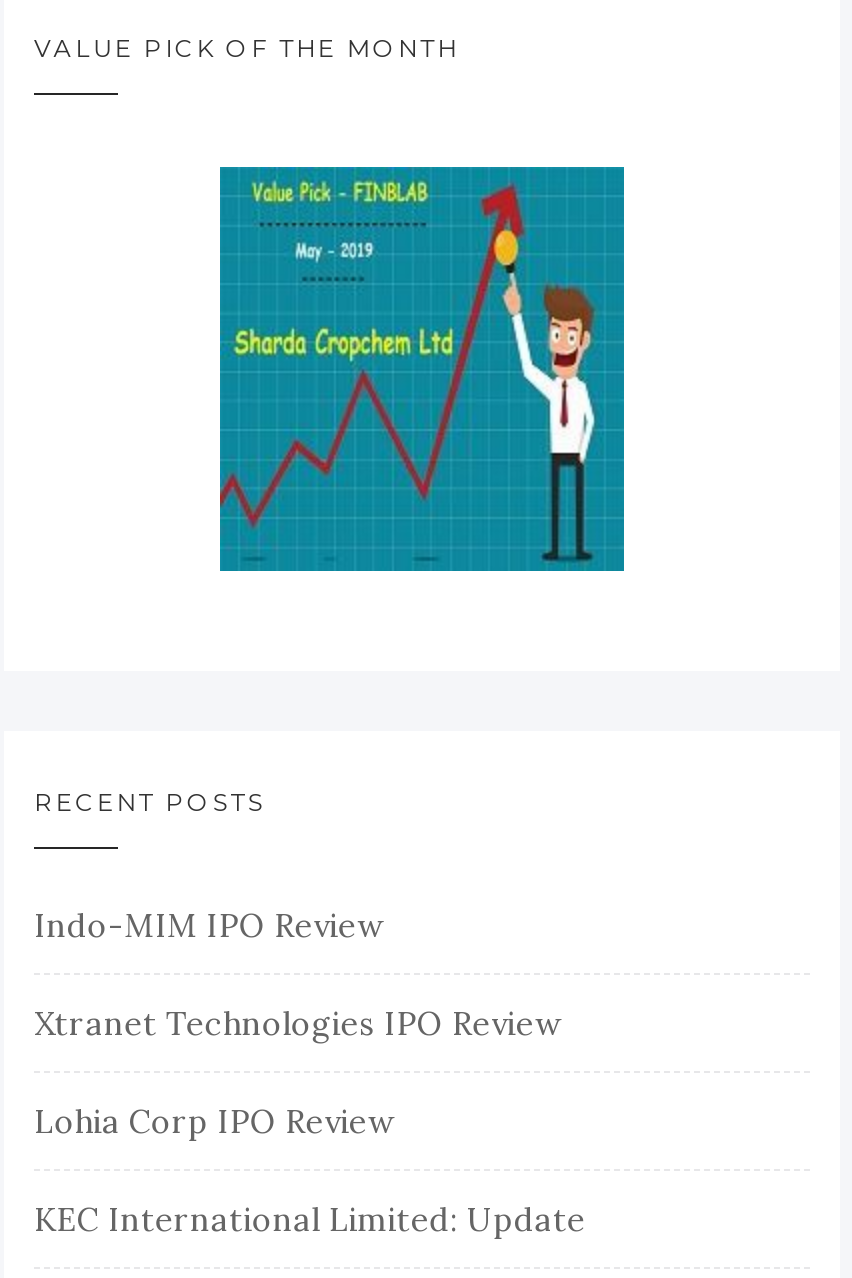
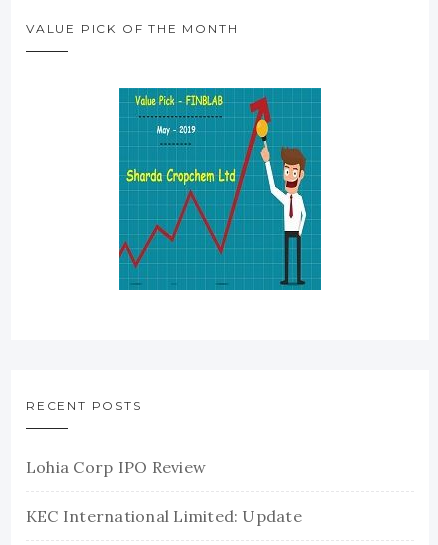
- Indo-MIM IPO Review
- Xtranet Technologies IPO Review
